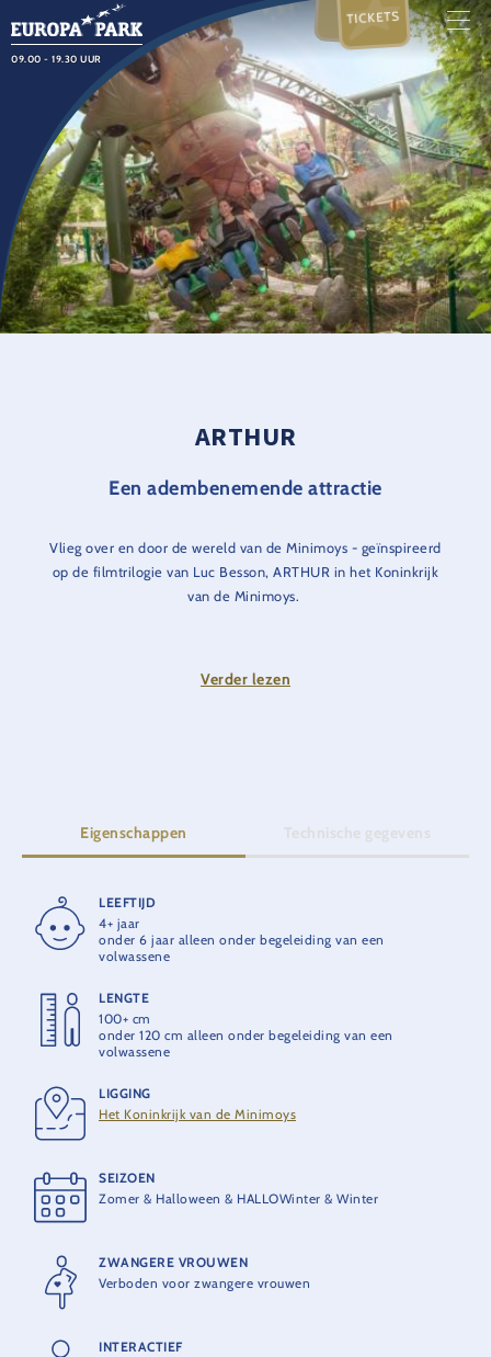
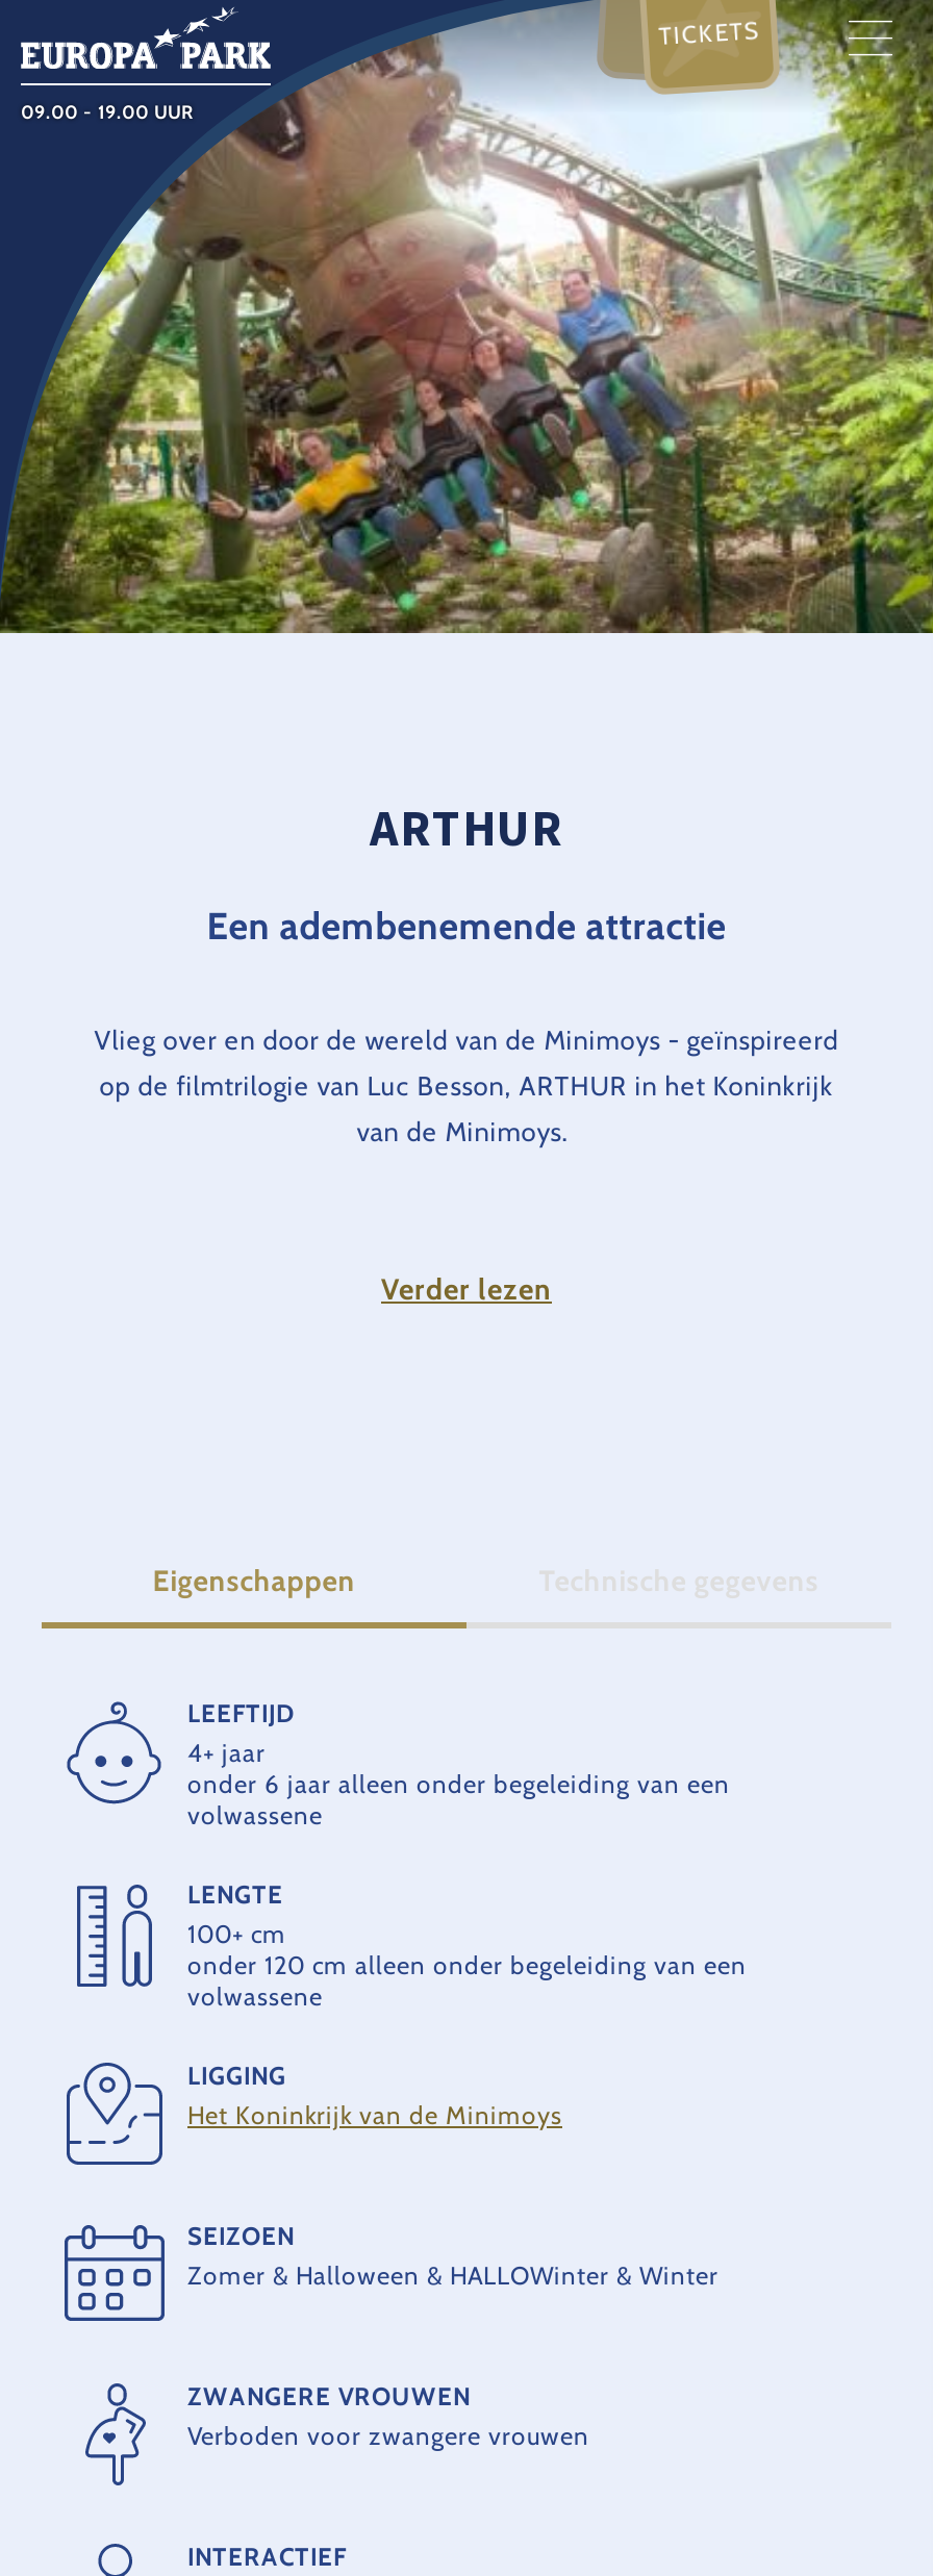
- 09.00 - 19.30 UUR
+ 09.00 - 19.00 UUR
